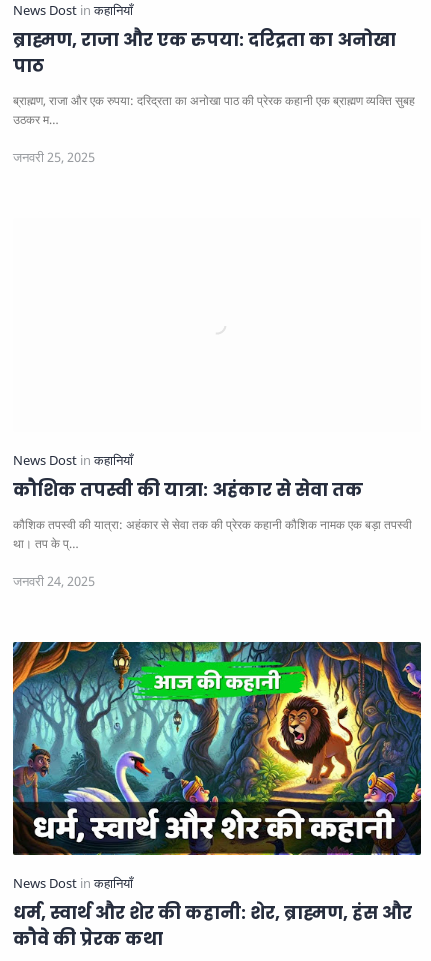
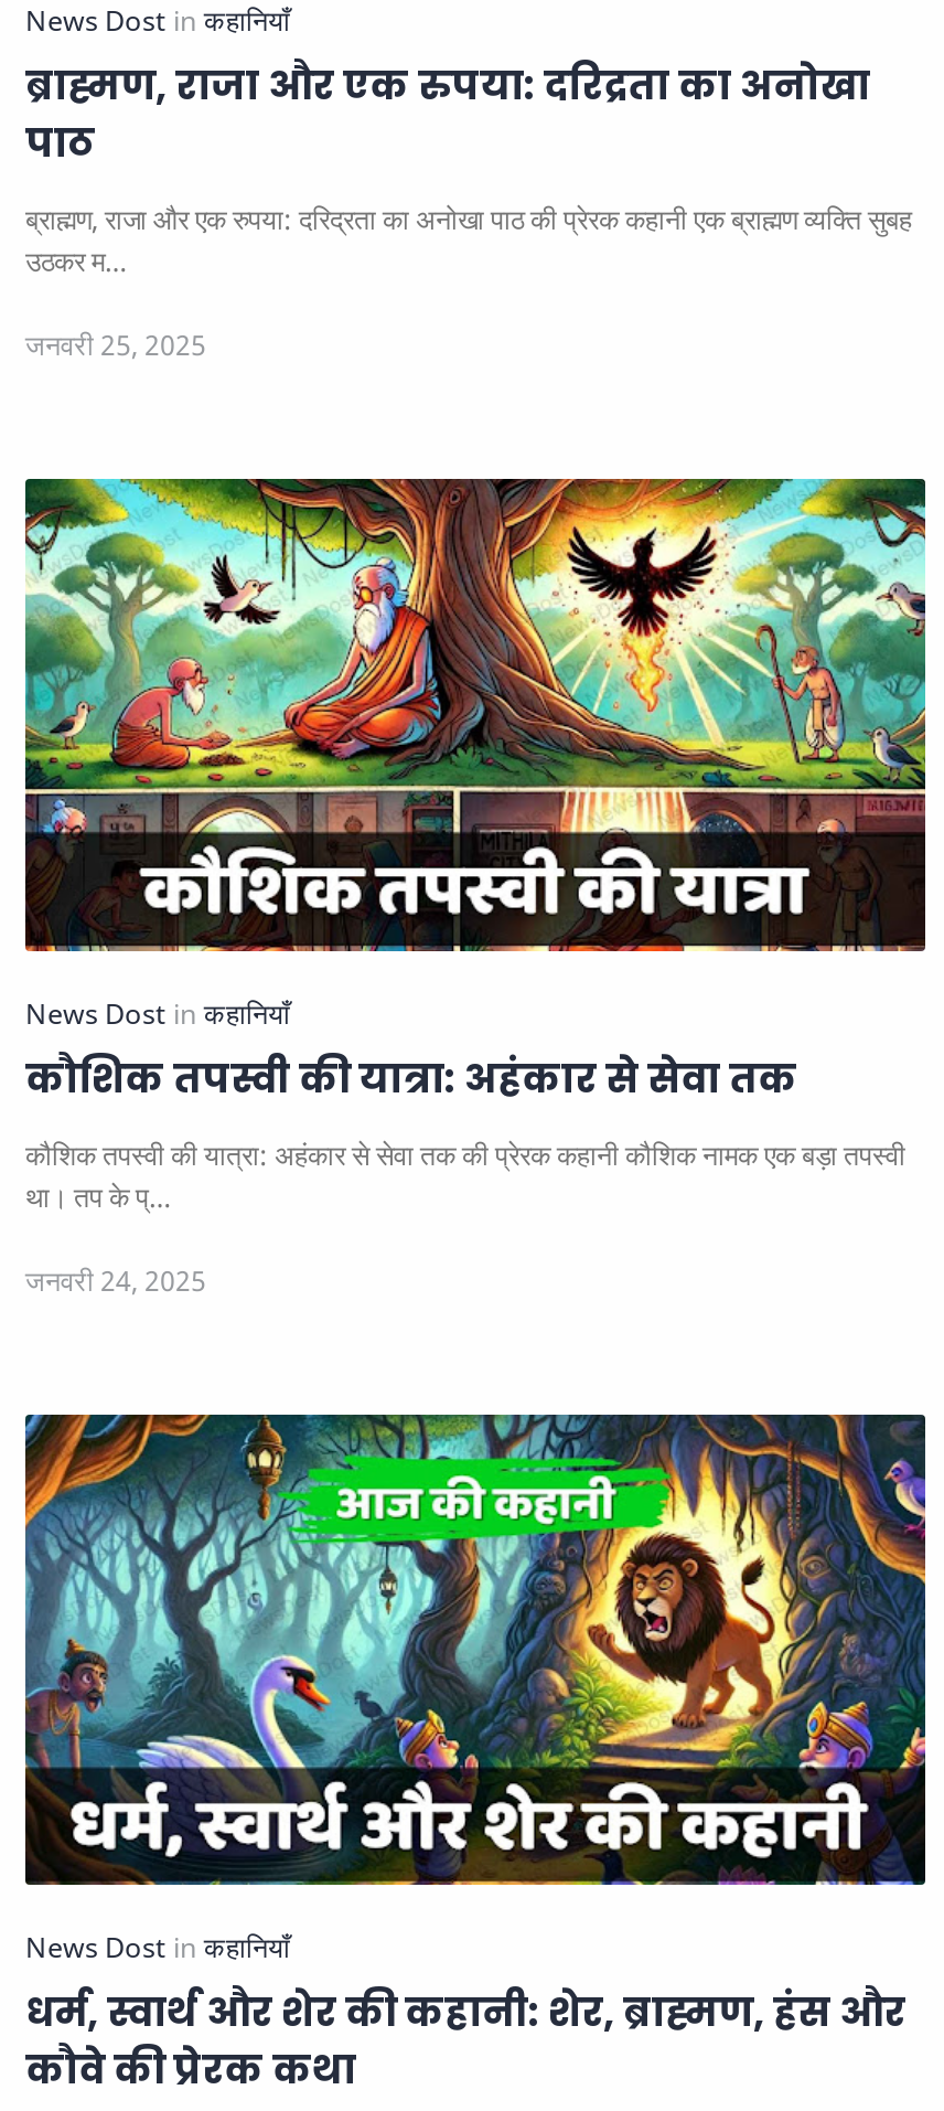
+ [image]
